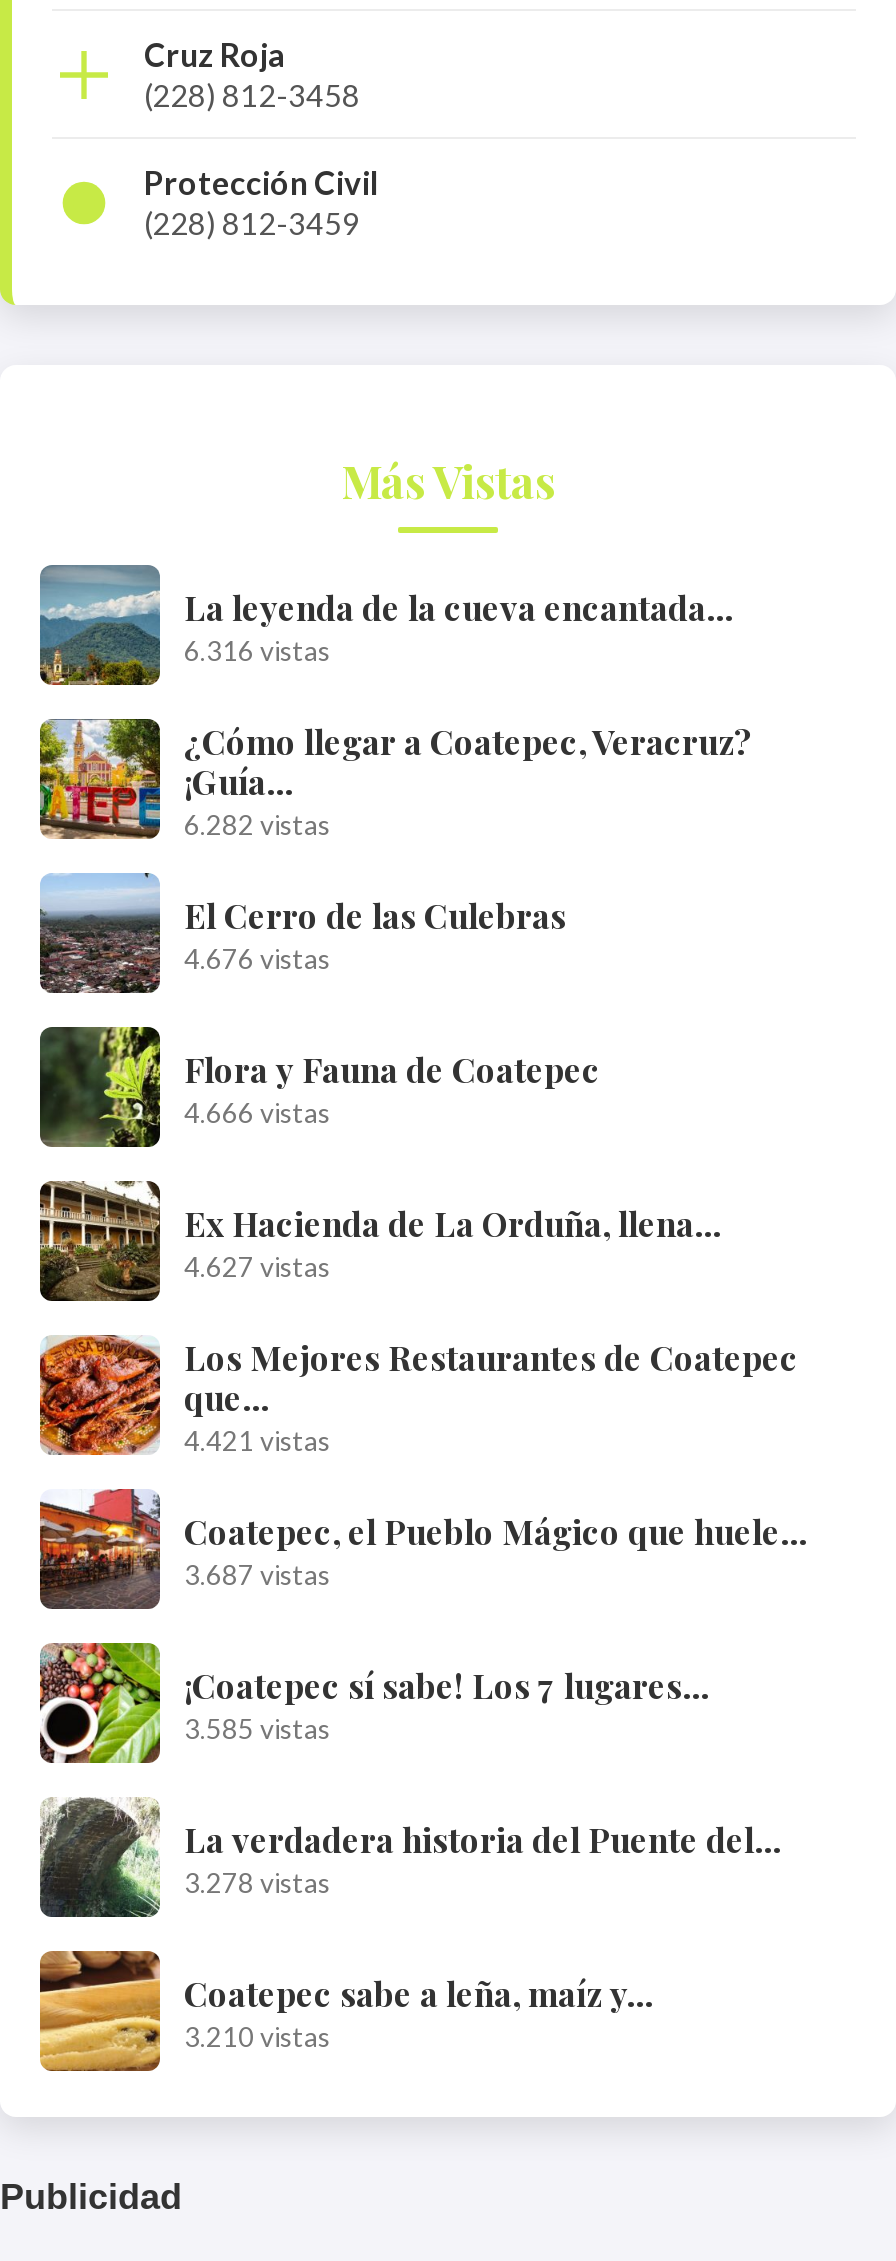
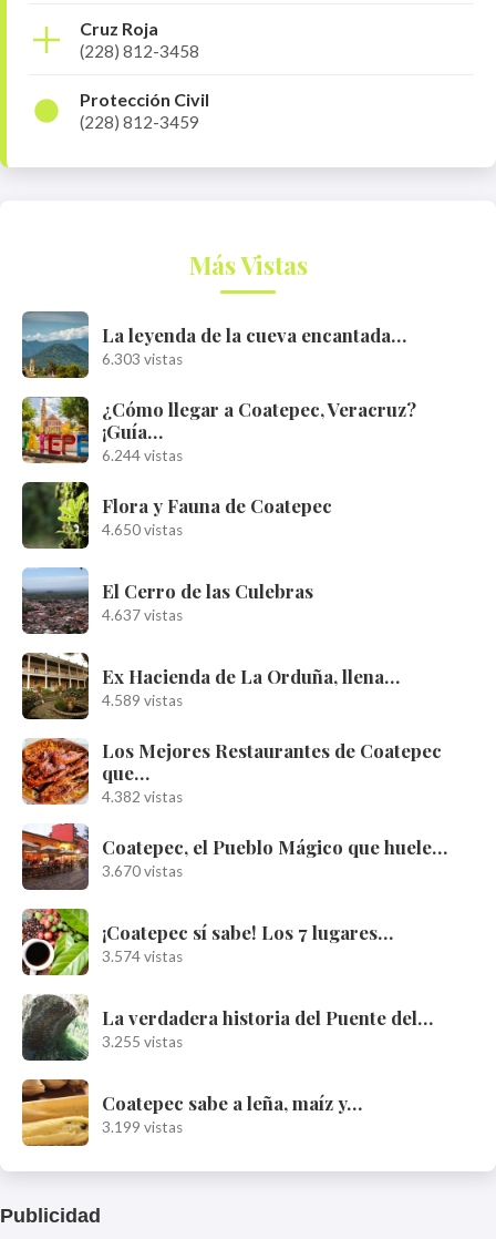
- 6.316 vistas
+ 6.303 vistas

- 6.282 vistas
- 4.676 vistas
+ 6.244 vistas

moved down: [image] | El Cerro de las Culebras

moved up: [image] | Flora y Fauna de Coatepec

- 4.666 vistas
+ 4.650 vistas
+ 4.637 vistas

- 4.627 vistas
+ 4.589 vistas

- 4.421 vistas
+ 4.382 vistas

- 3.687 vistas
+ 3.670 vistas

- 3.585 vistas
+ 3.574 vistas

- 3.278 vistas
+ 3.255 vistas

- 3.210 vistas
+ 3.199 vistas
